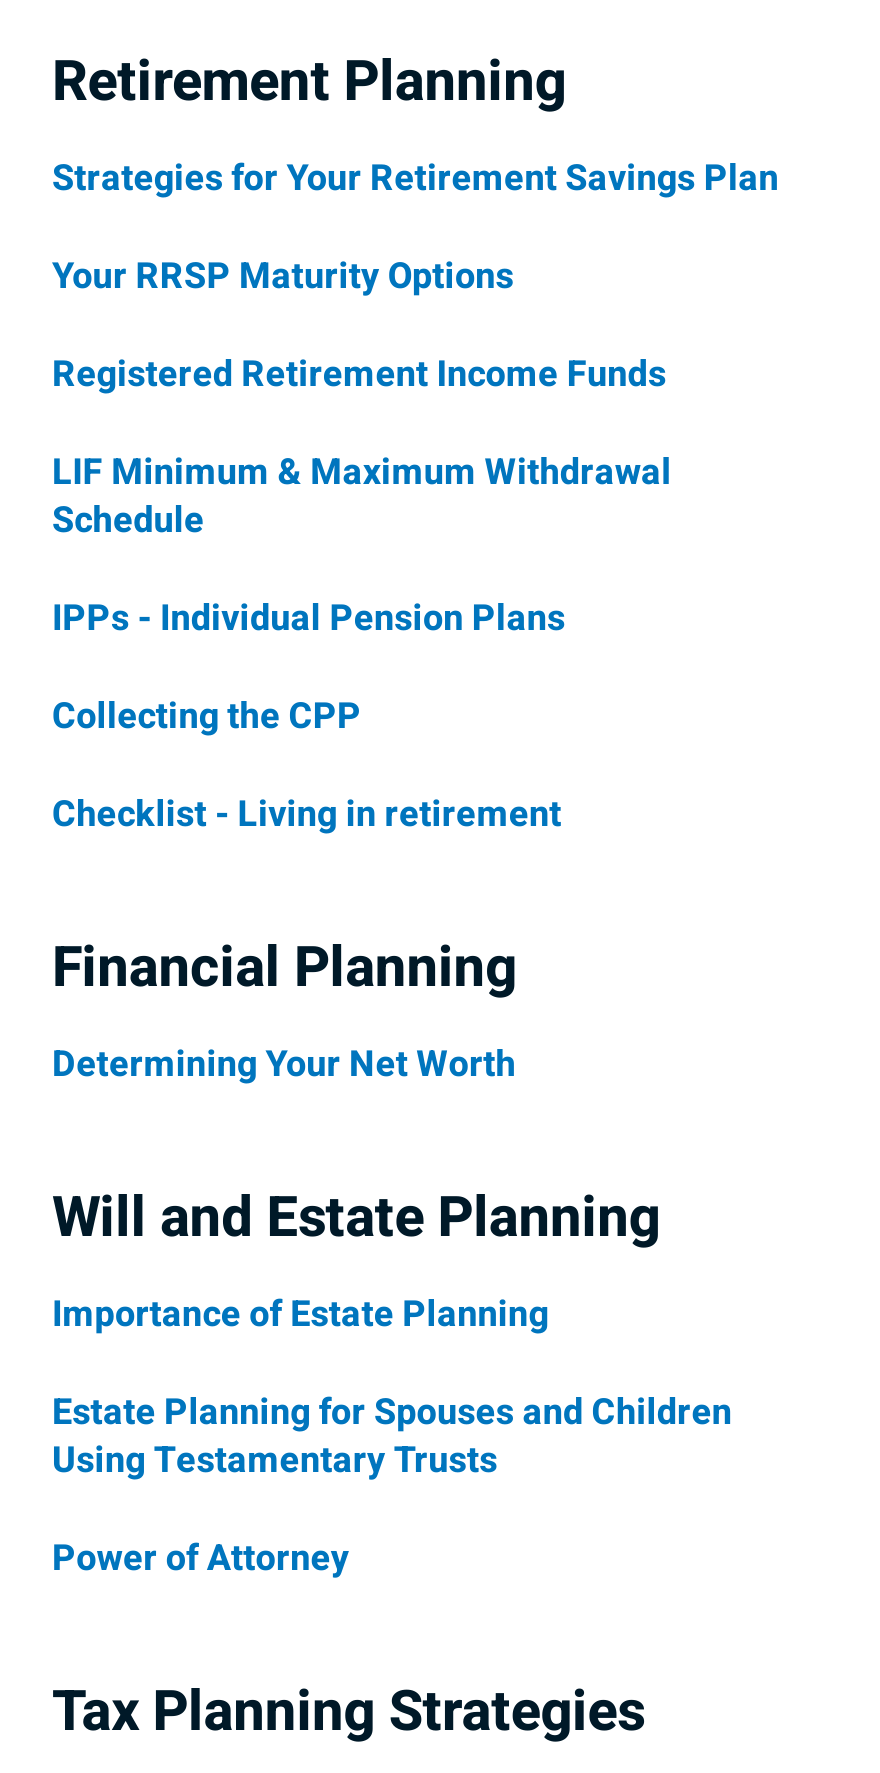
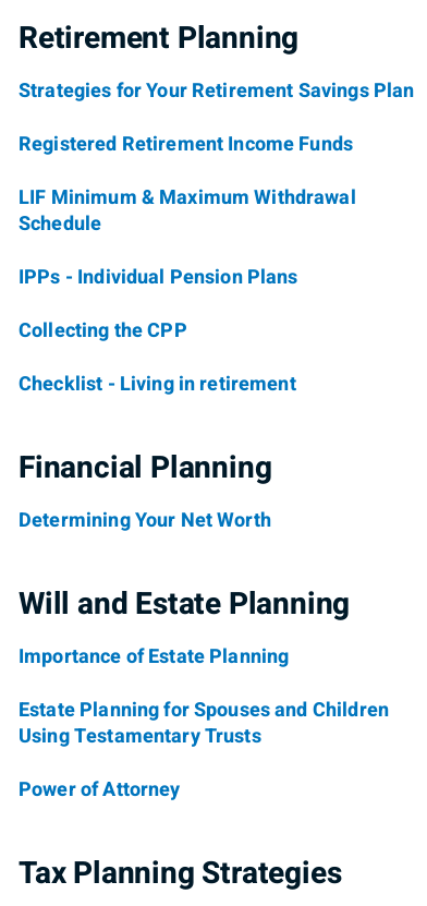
- Your RRSP Maturity Options
